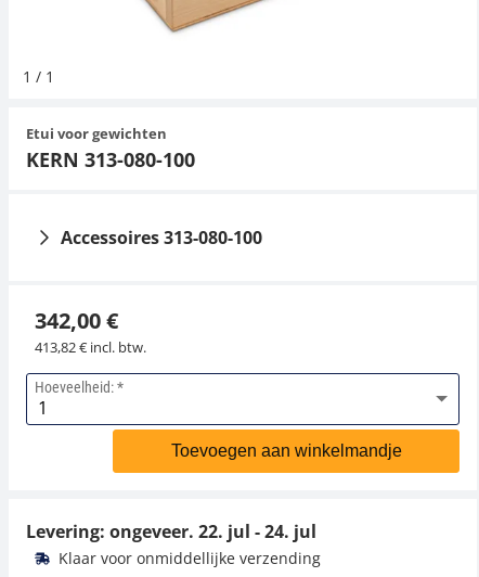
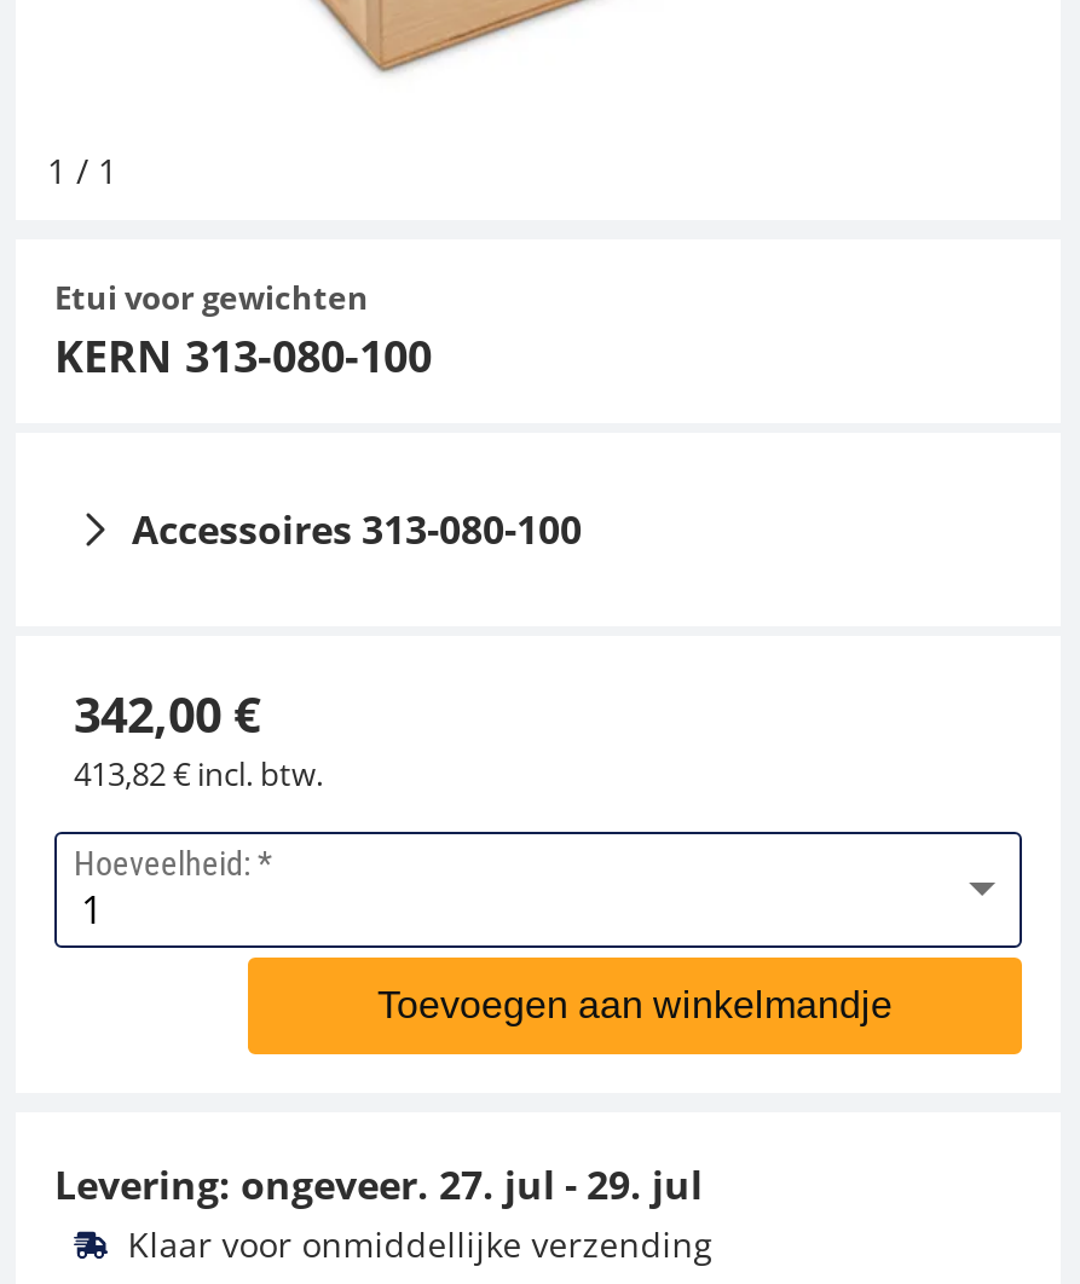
- Levering: ongeveer. 22. jul - 24. jul
+ Levering: ongeveer. 27. jul - 29. jul
